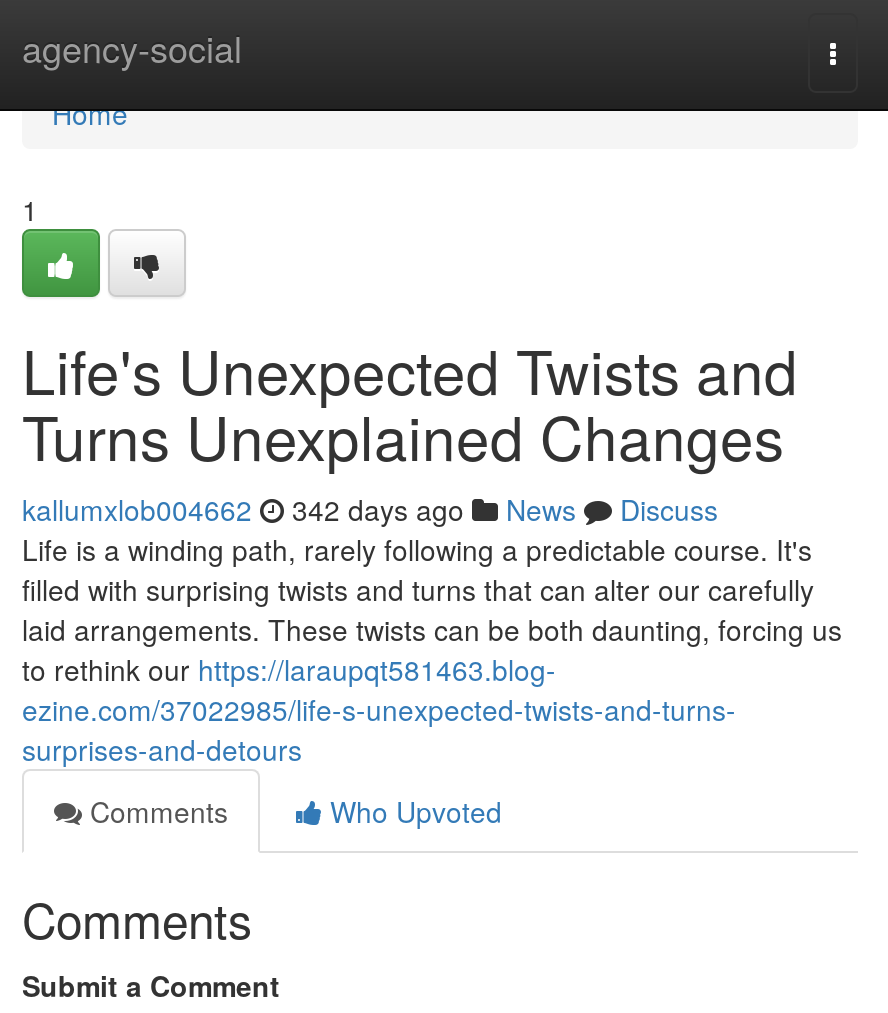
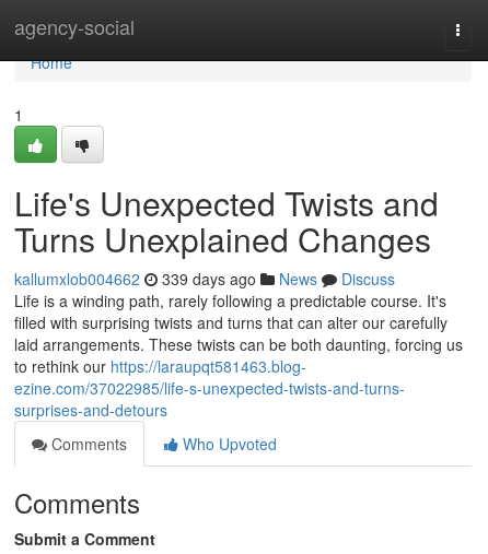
- kallumxlob004662 342 days ago News Discuss
+ kallumxlob004662 339 days ago News Discuss
